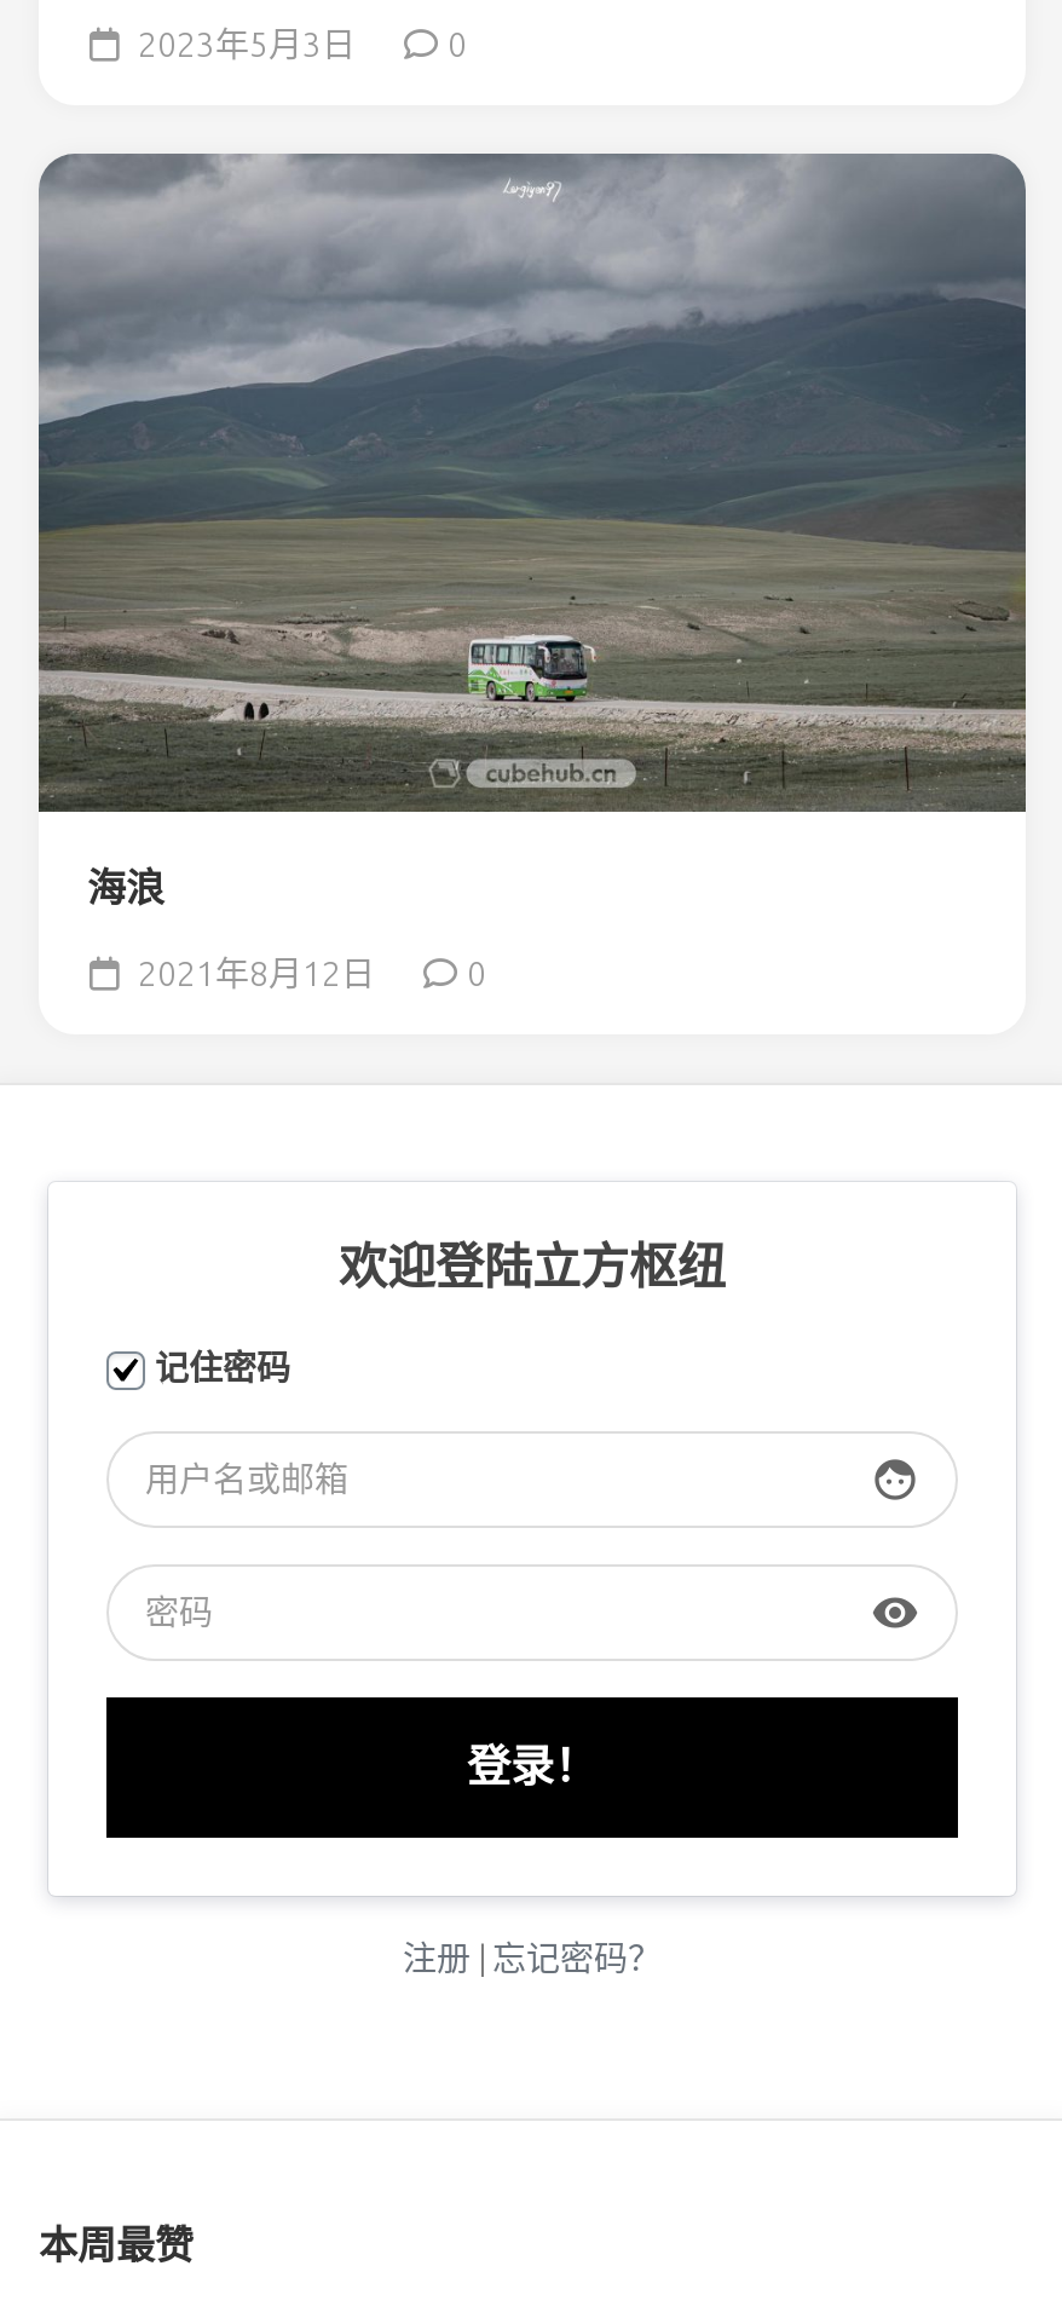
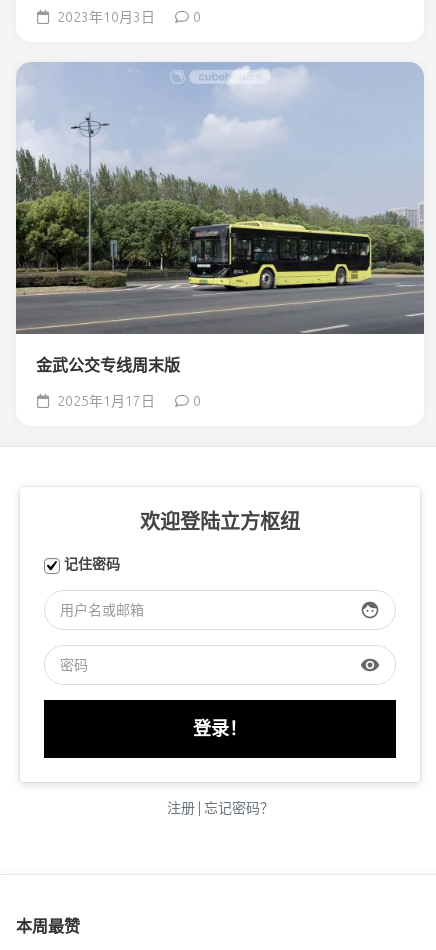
- 2023年5月3日
+ 2023年10月3日

- [image]
- 海浪
+ [image]
+ 金武公交专线周末版

- 2021年8月12日
+ 2025年1月17日
